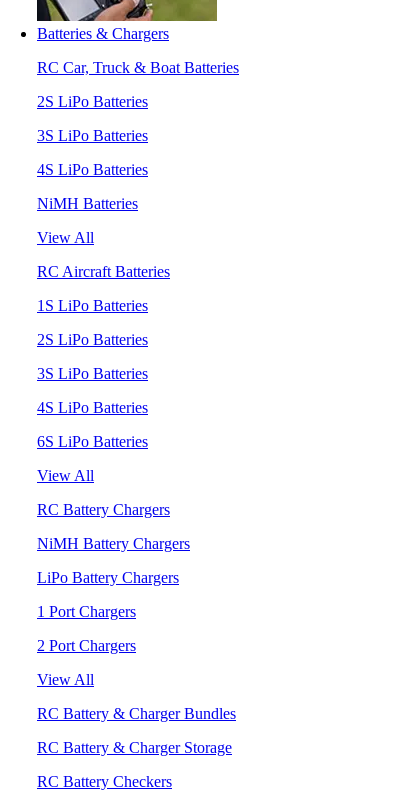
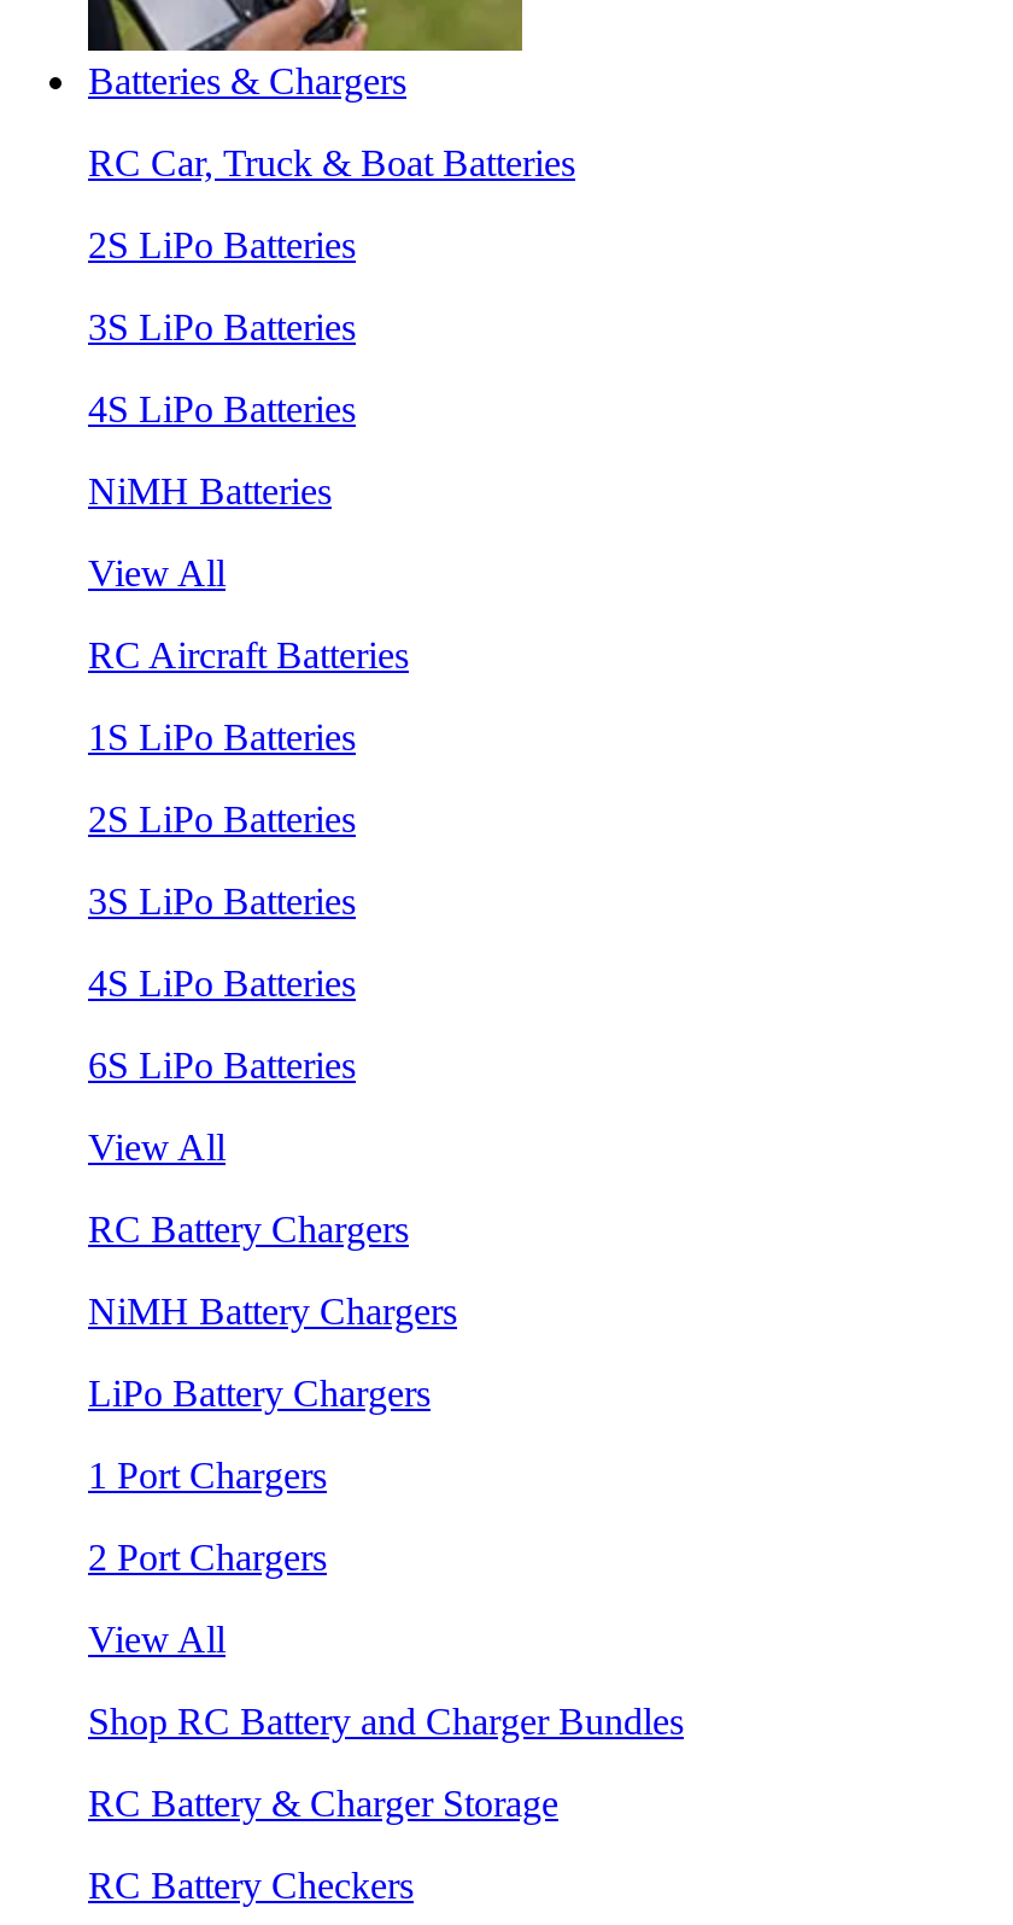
- RC Battery & Charger Bundles
+ Shop RC Battery and Charger Bundles
